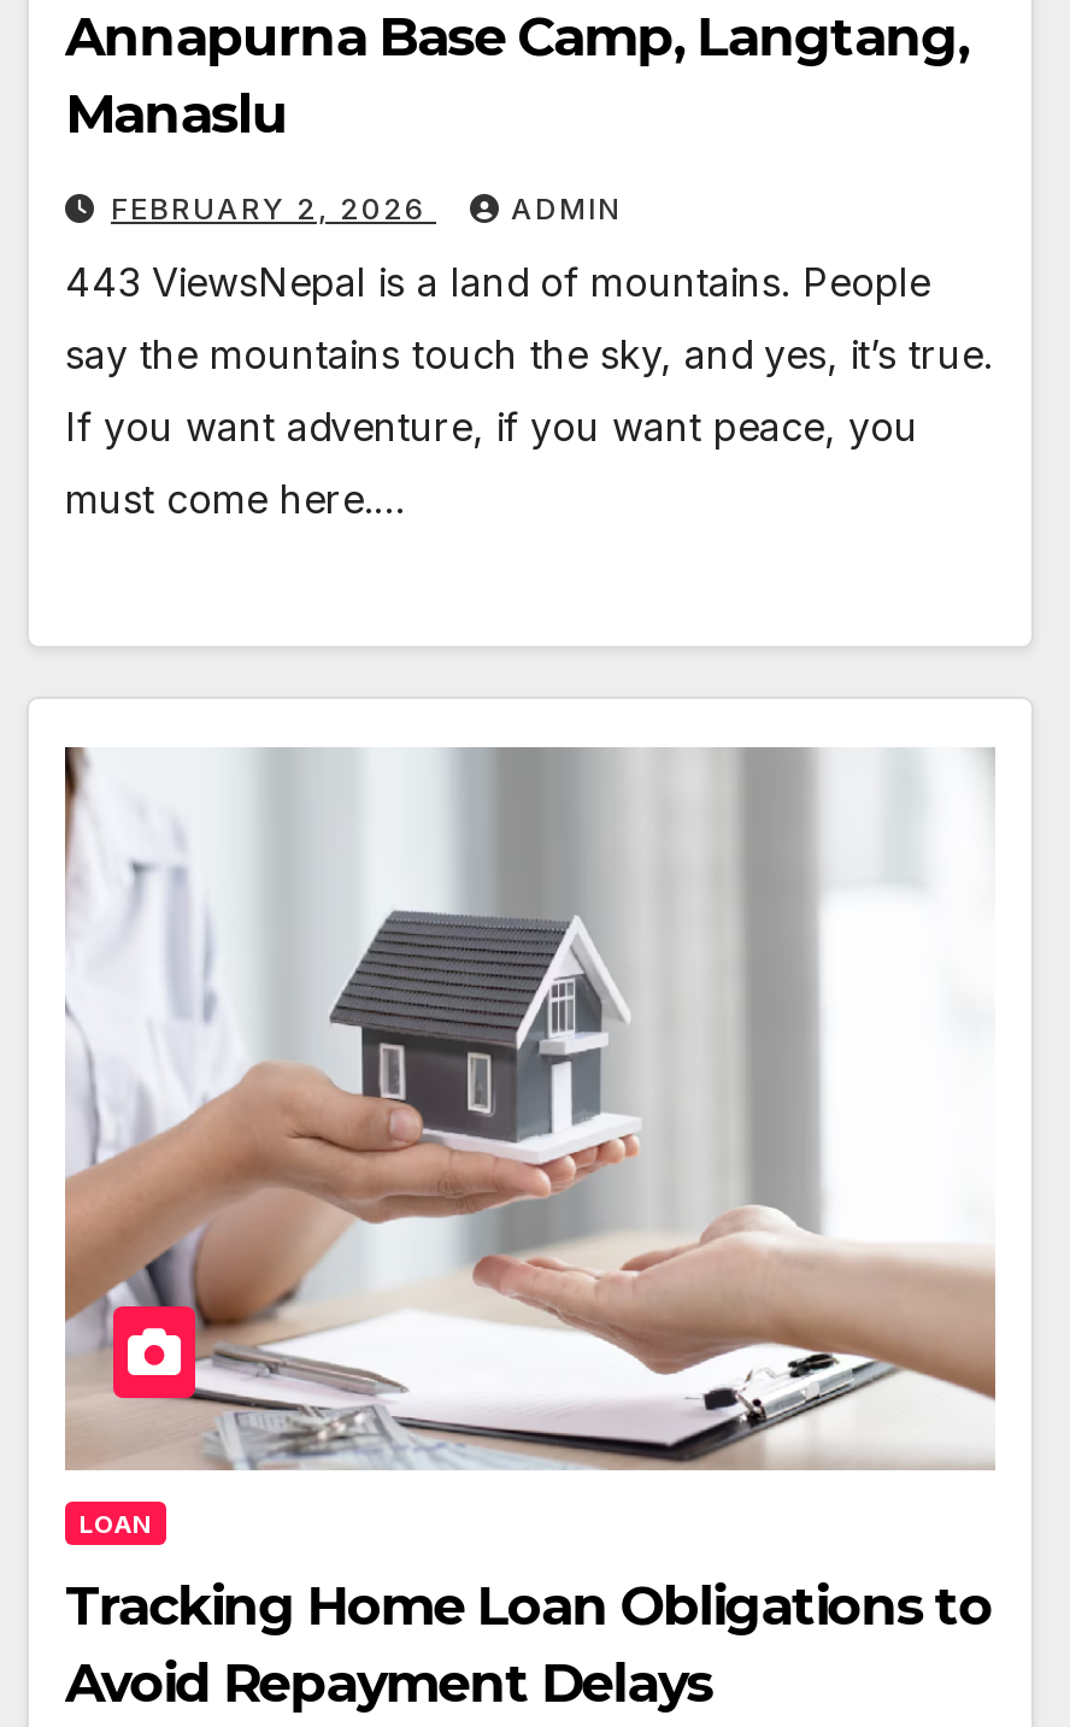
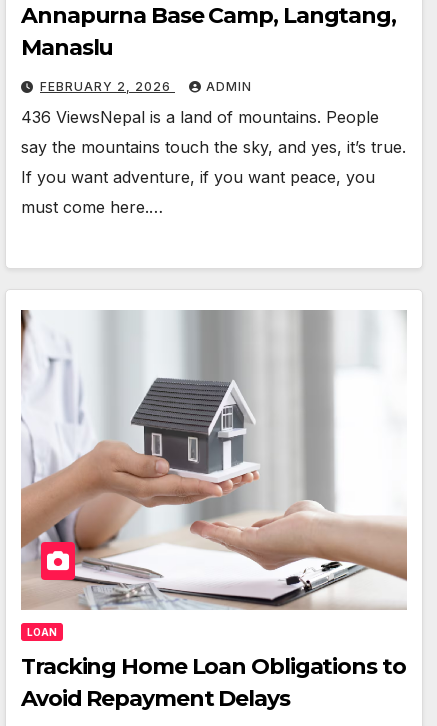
- 443 ViewsNepal is a land of mountains. People
+ 436 ViewsNepal is a land of mountains. People
